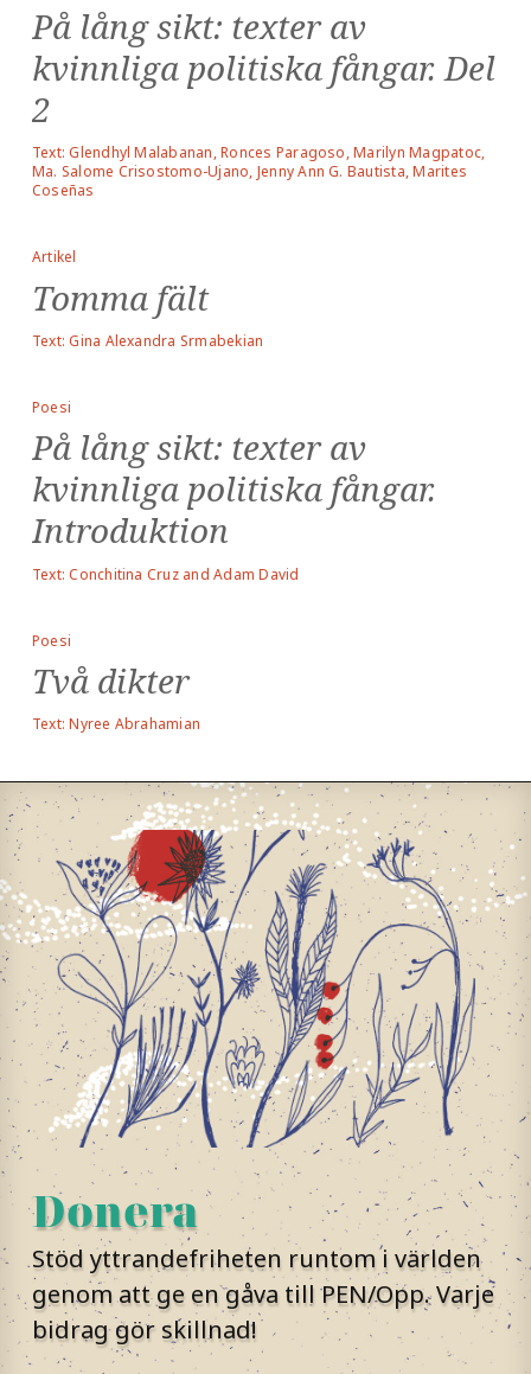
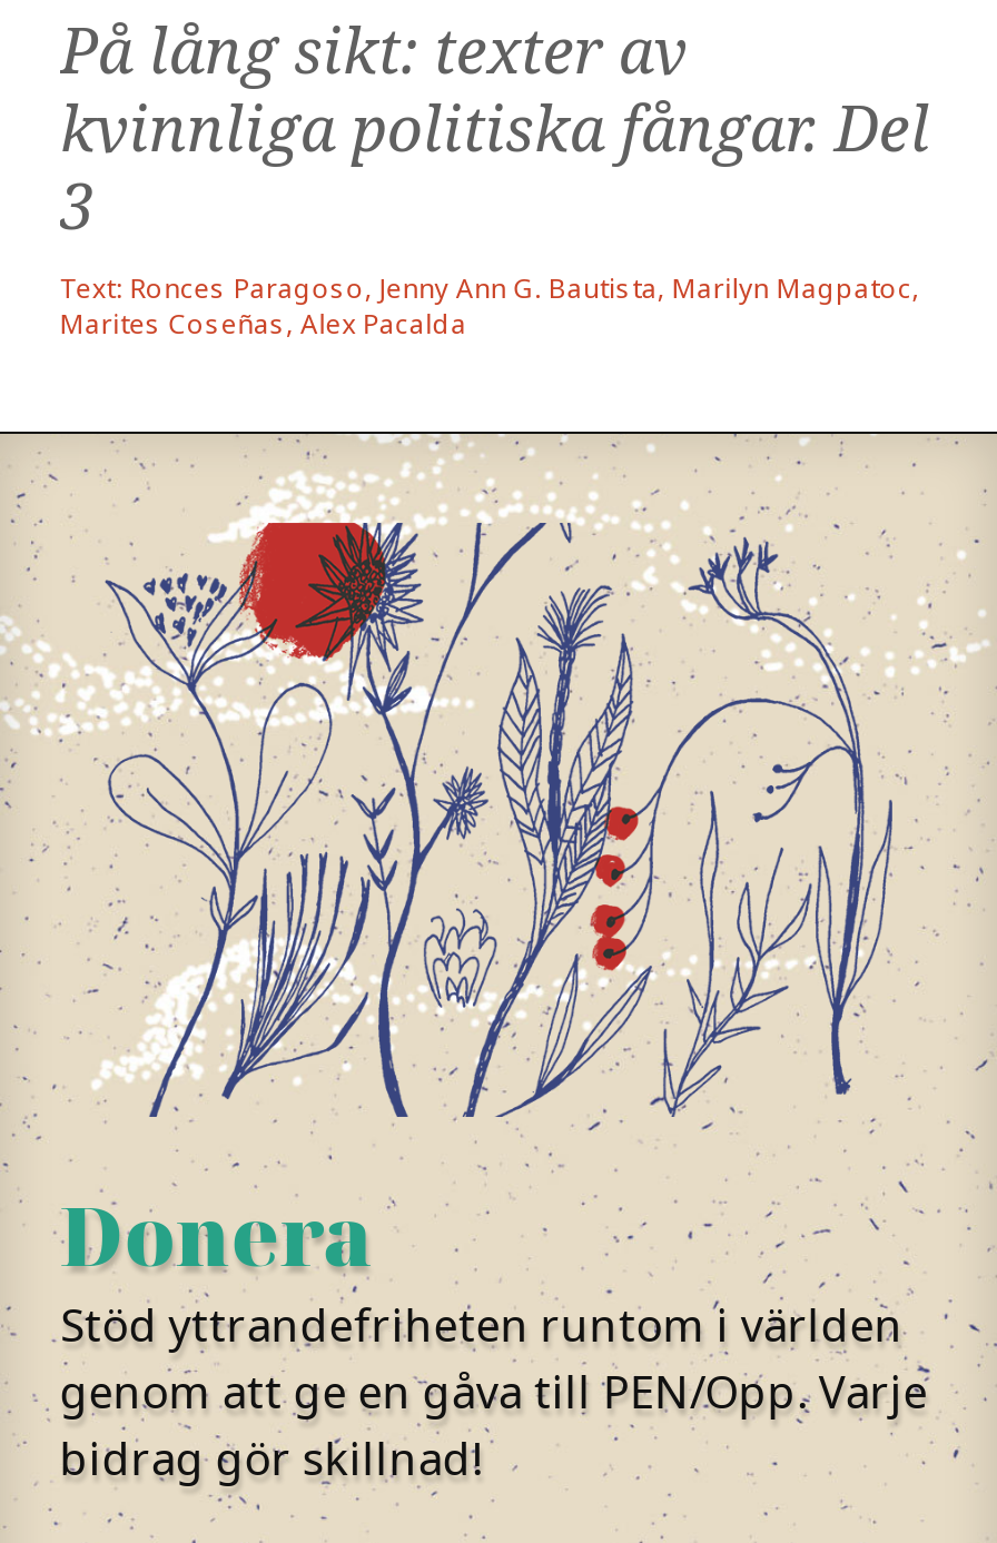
- 2
- Text: Glendhyl Malabanan, Ronces Paragoso, Marilyn Magpatoc,
- Ma. Salome Crisostomo-Ujano, Jenny Ann G. Bautista, Marites
- Coseñas
- Artikel
- Tomma fält
- Text: Gina Alexandra Srmabekian
- Poesi
- På lång sikt: texter av
- kvinnliga politiska fångar.
- Introduktion
- Text: Conchitina Cruz and Adam David
- Poesi
- Två dikter
- Text: Nyree Abrahamian
+ 3
+ Text: Ronces Paragoso, Jenny Ann G. Bautista, Marilyn Magpatoc,
+ Marites Coseñas, Alex Pacalda
